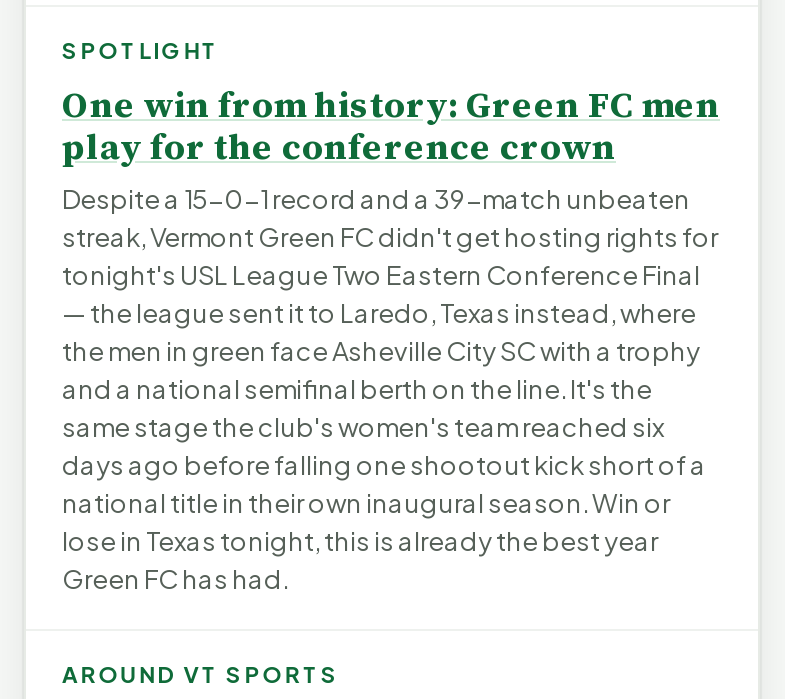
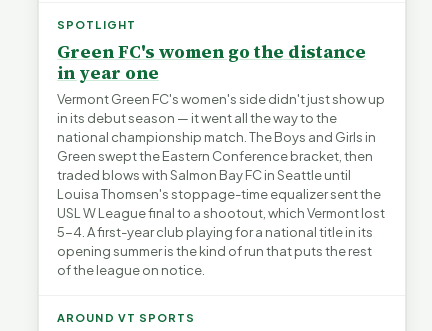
- One win from history: Green FC men
- play for the conference crown
- Despite a 15-0-1 record and a 39-match unbeaten
- streak, Vermont Green FC didn't get hosting rights for
- tonight's USL League Two Eastern Conference Final
- — the league sent it to Laredo, Texas instead, where
- the men in green face Asheville City SC with a trophy
- and a national semifinal berth on the line. It's the
- same stage the club's women's team reached six
- days ago before falling one shootout kick short of a
- national title in their own inaugural season. Win or
- lose in Texas tonight, this is already the best year
- Green FC has had.
+ Green FC's women go the distance
+ in year one
+ Vermont Green FC's women's side didn't just show up
+ in its debut season — it went all the way to the
+ national championship match. The Boys and Girls in
+ Green swept the Eastern Conference bracket, then
+ traded blows with Salmon Bay FC in Seattle until
+ Louisa Thomsen's stoppage-time equalizer sent the
+ USL W League final to a shootout, which Vermont lost
+ 5-4. A first-year club playing for a national title in its
+ opening summer is the kind of run that puts the rest
+ of the league on notice.
